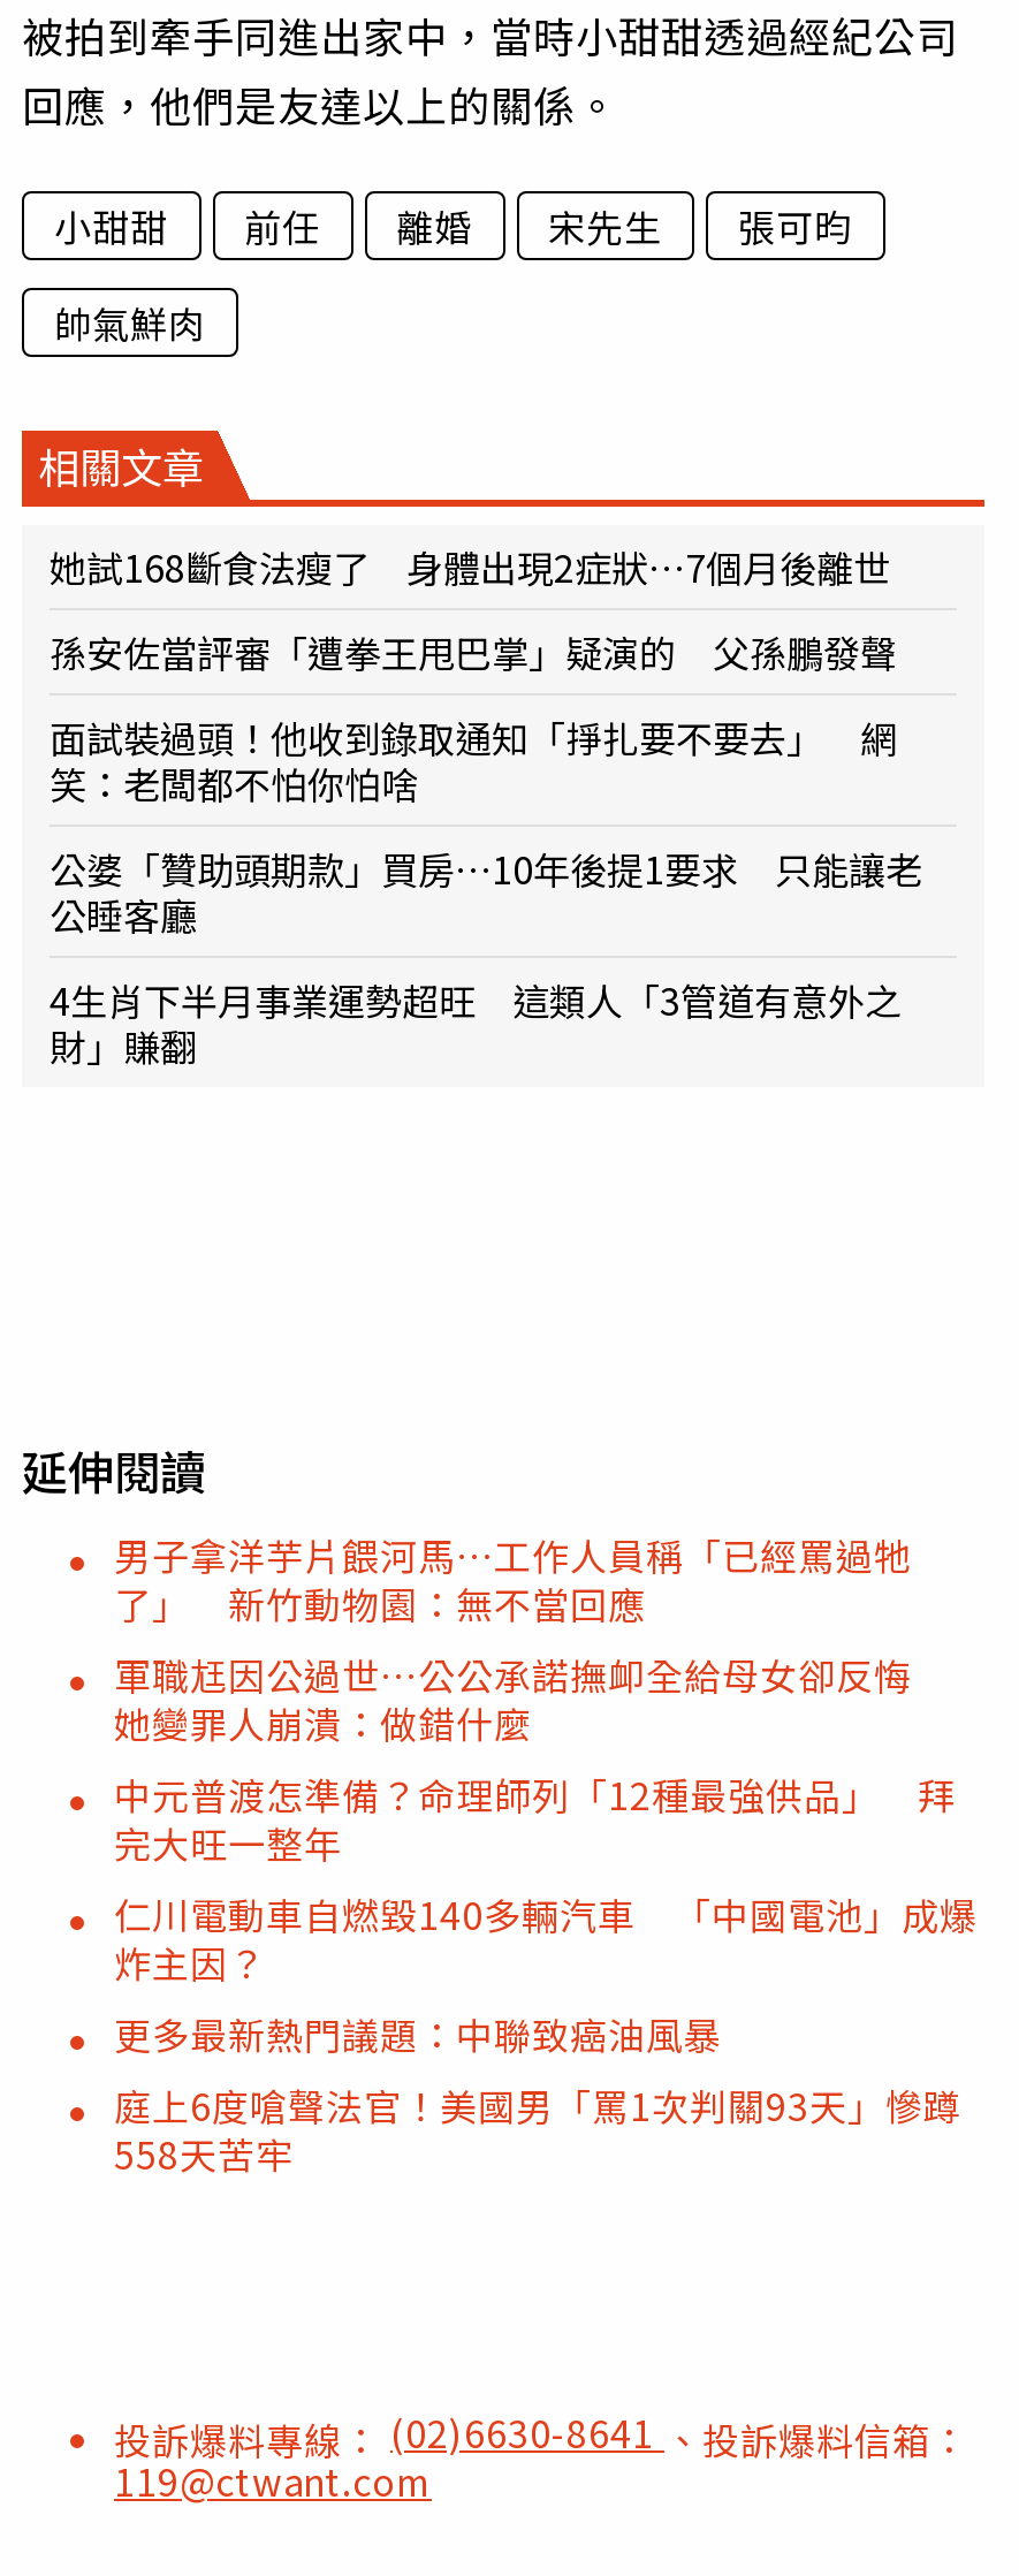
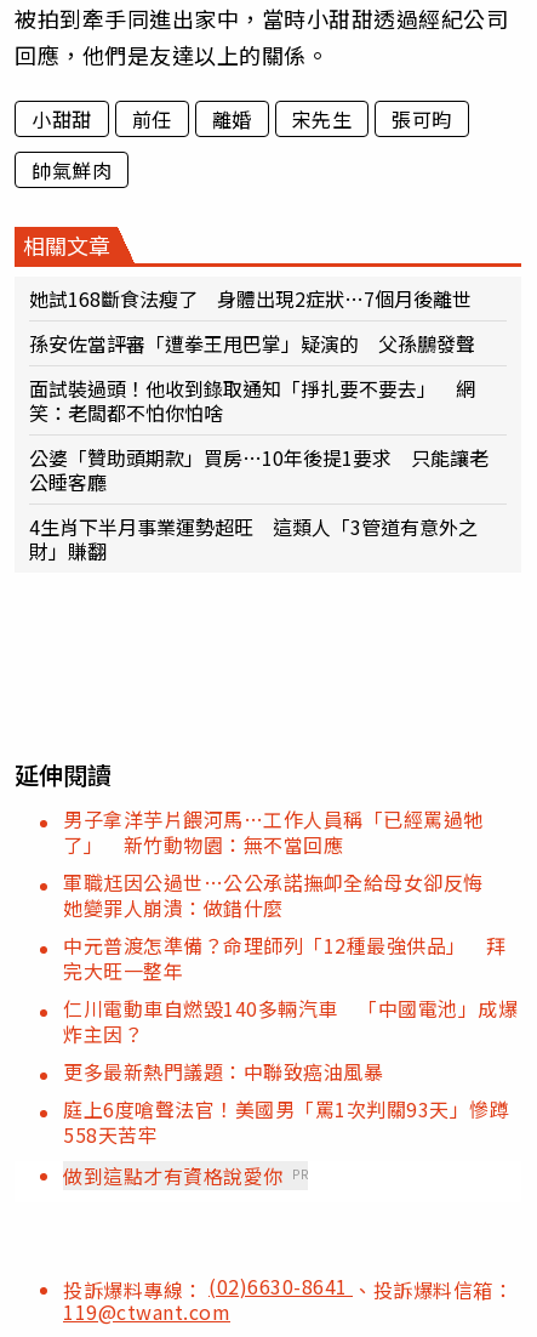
+ 做到這點才有資格說愛你 PR
